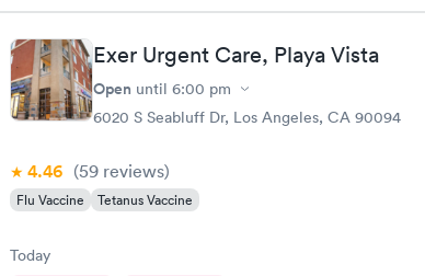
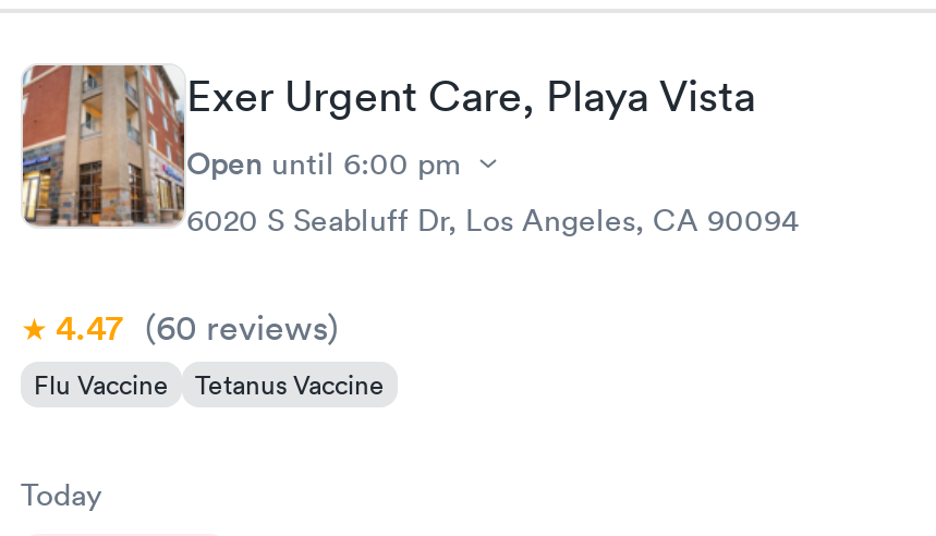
- 4.46 (59 reviews)
+ 4.47 (60 reviews)
